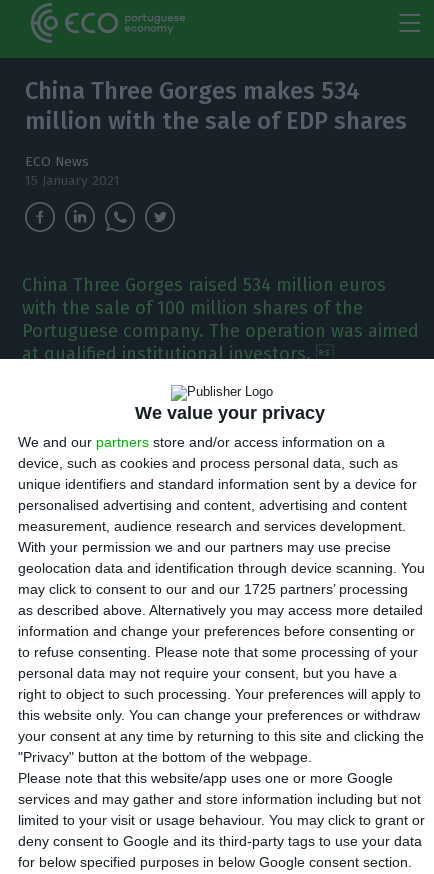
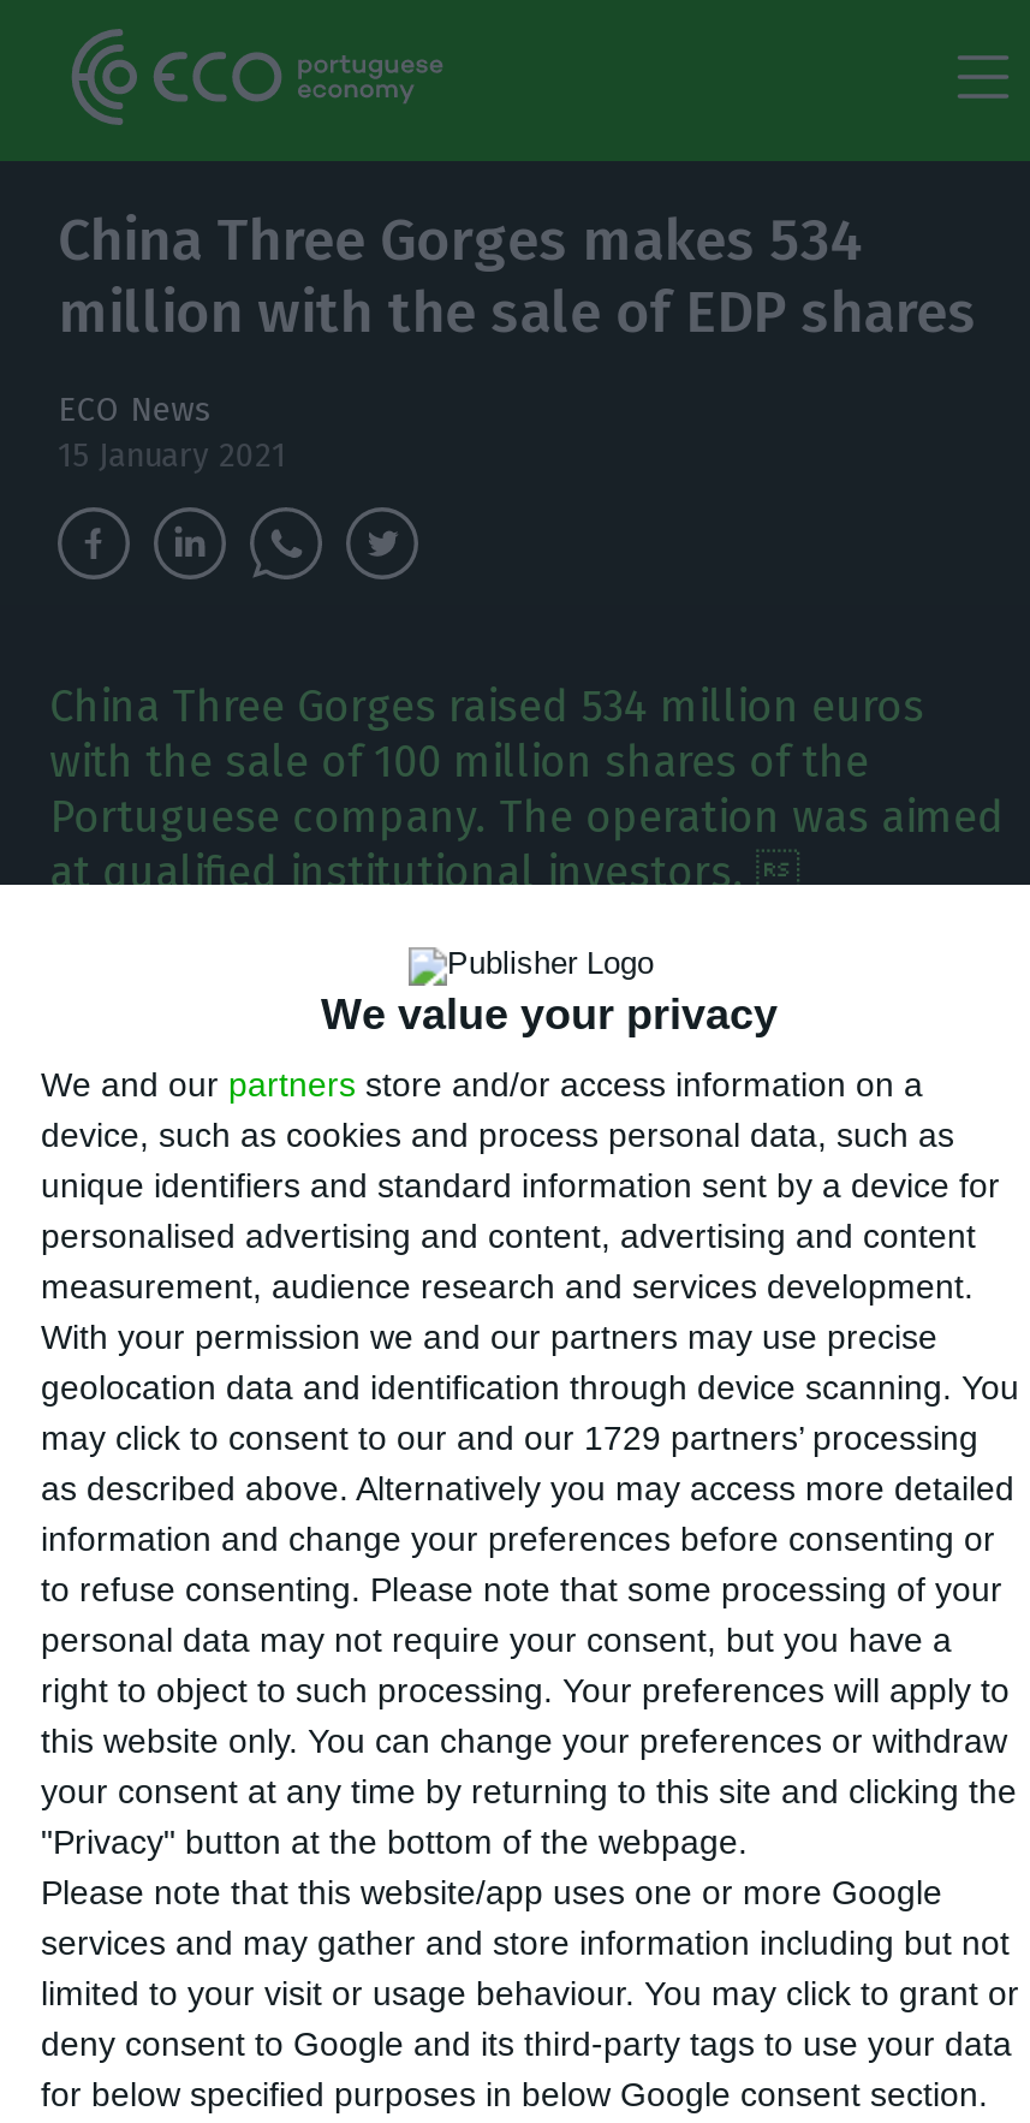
- may click to consent to our and our 1725 partners’ processing
+ may click to consent to our and our 1729 partners’ processing
